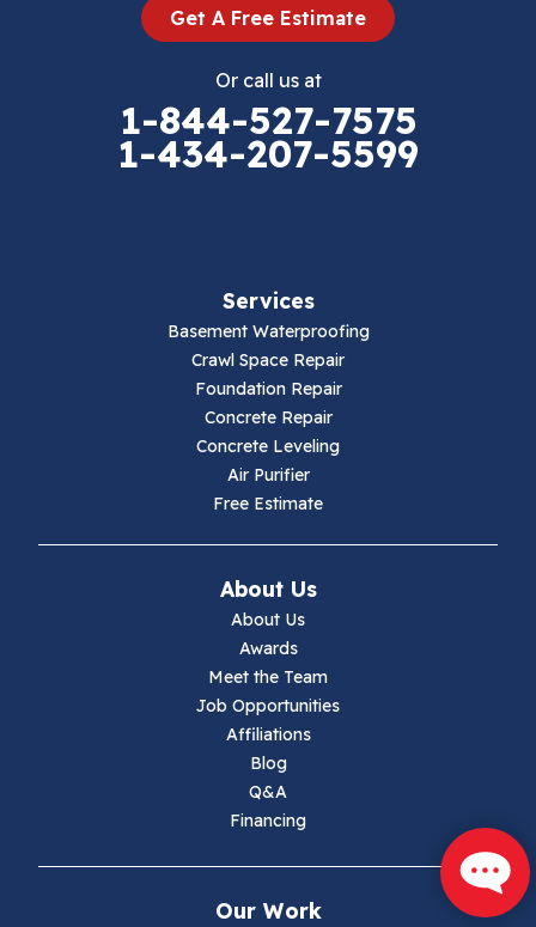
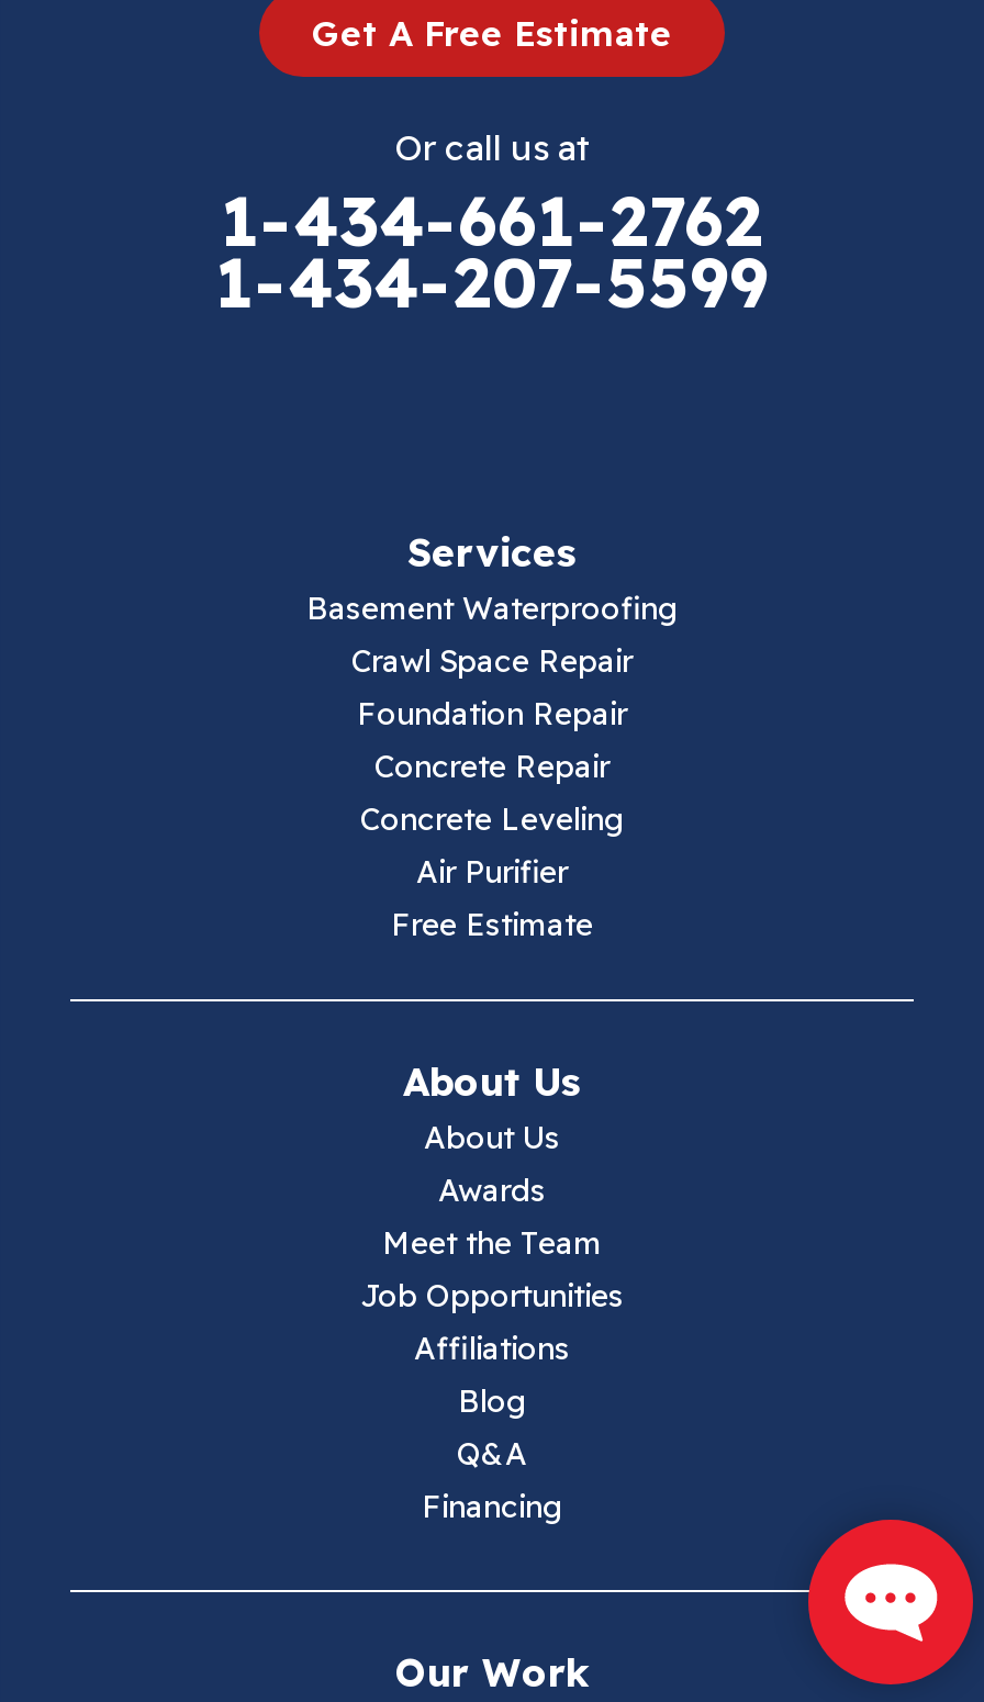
- 1-844-527-7575
+ 1-434-661-2762
